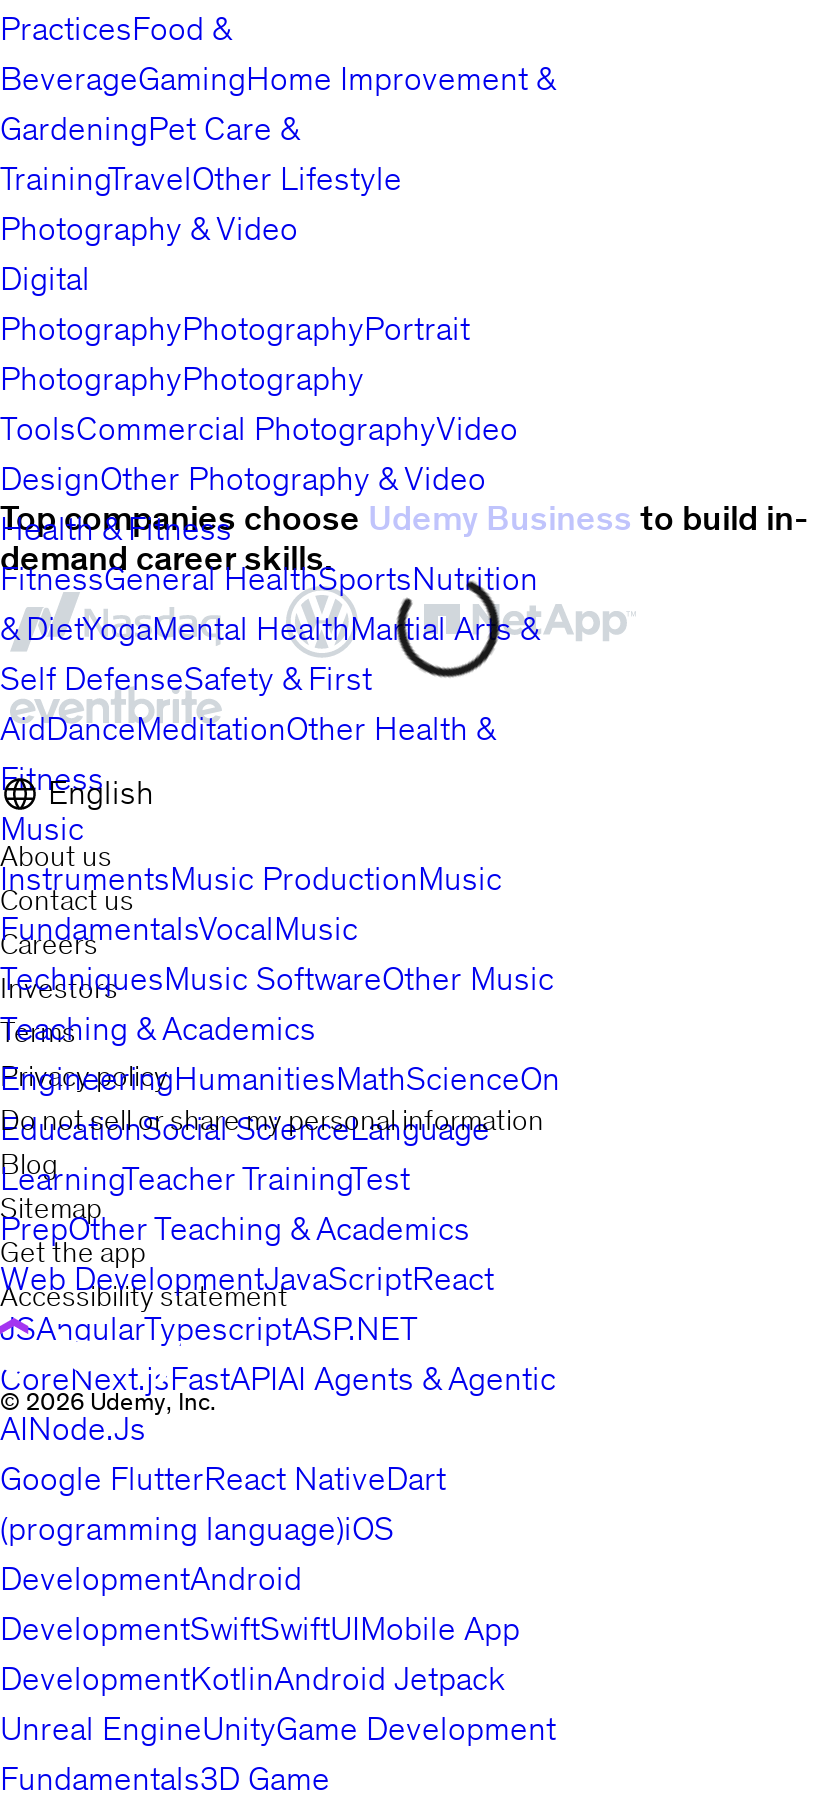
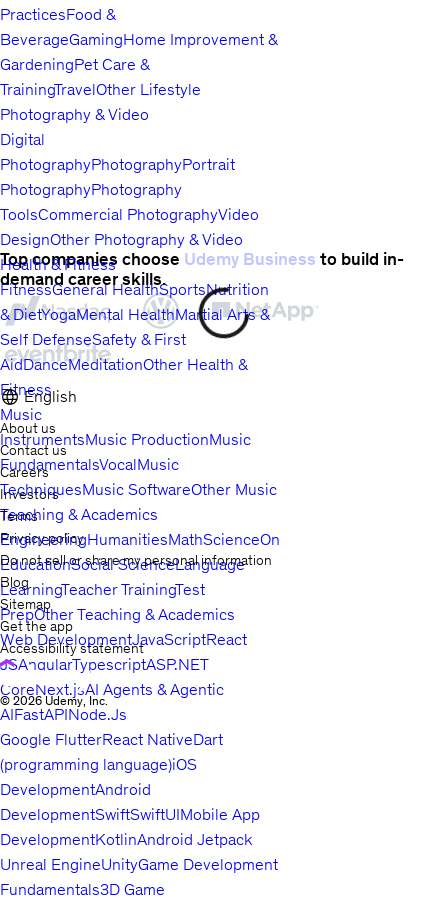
- CoreNext.jsFastAPIAI Agents & Agentic
- AINode.Js
+ CoreNext.jsAI Agents & Agentic
+ AIFastAPINode.Js
